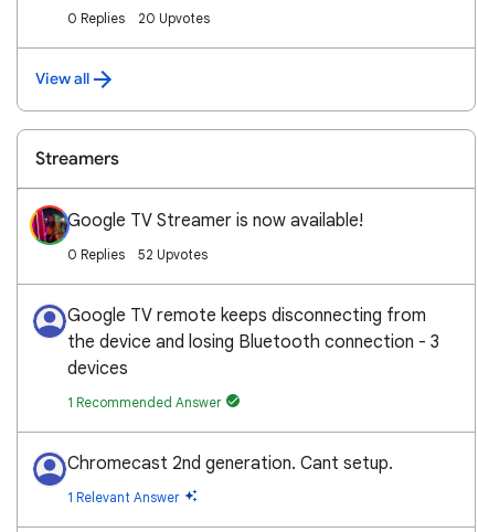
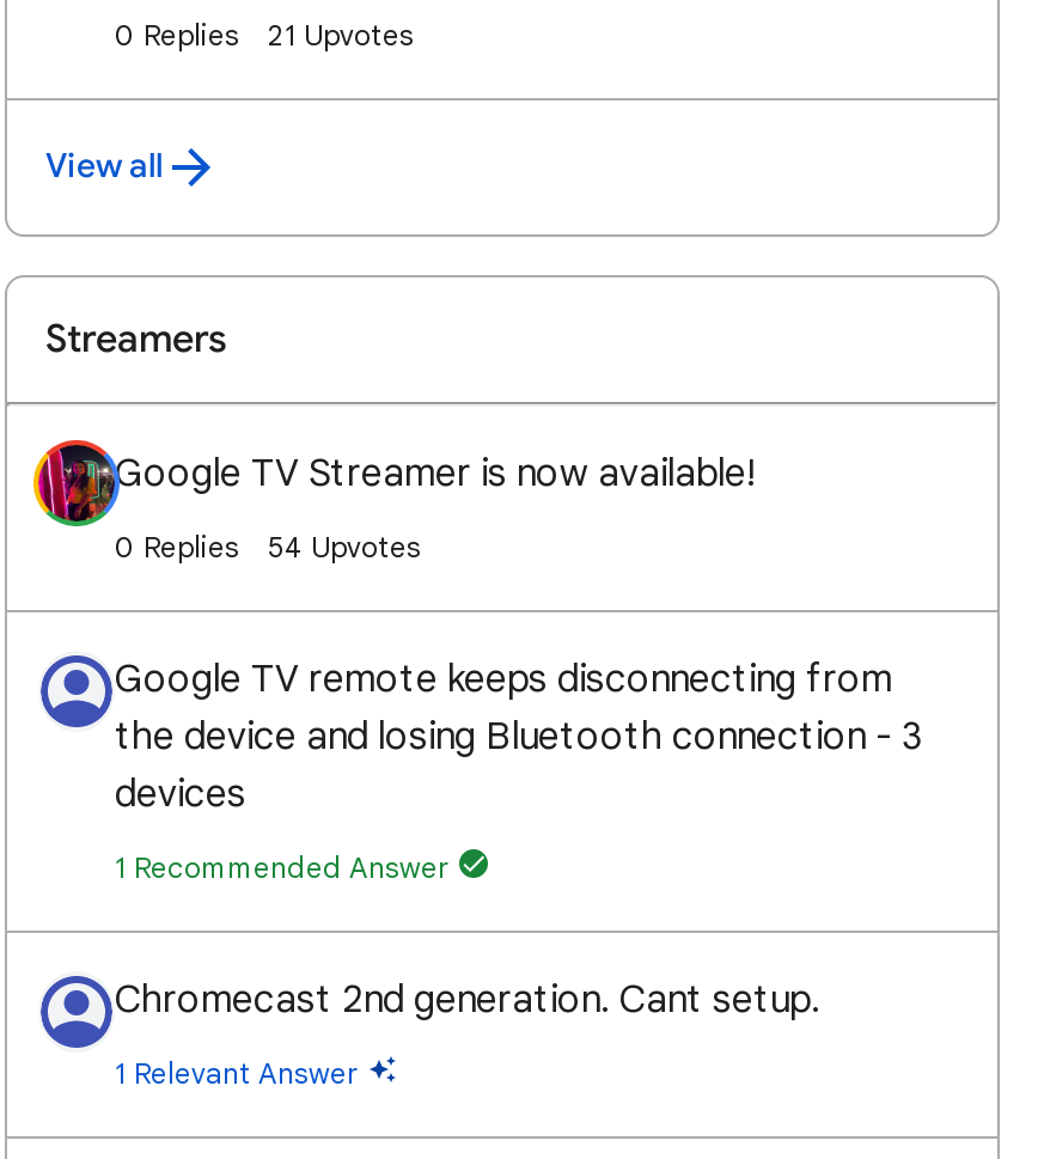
- 20 Upvotes
+ 21 Upvotes

- 52 Upvotes
+ 54 Upvotes
